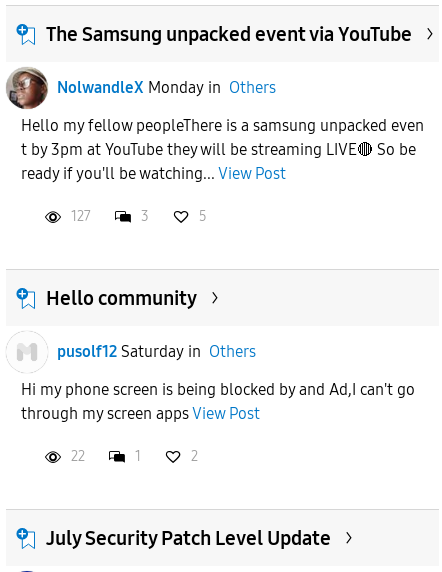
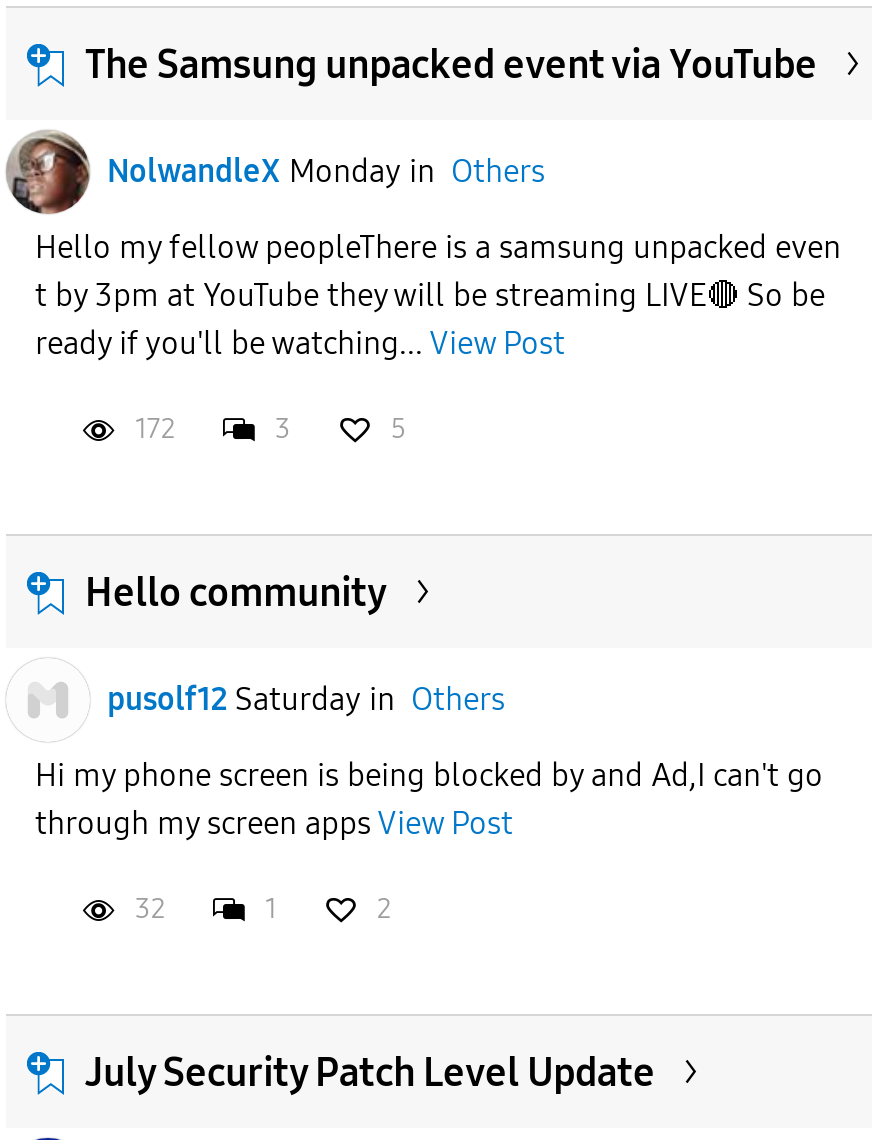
- 127
+ 172

- 22
+ 32
